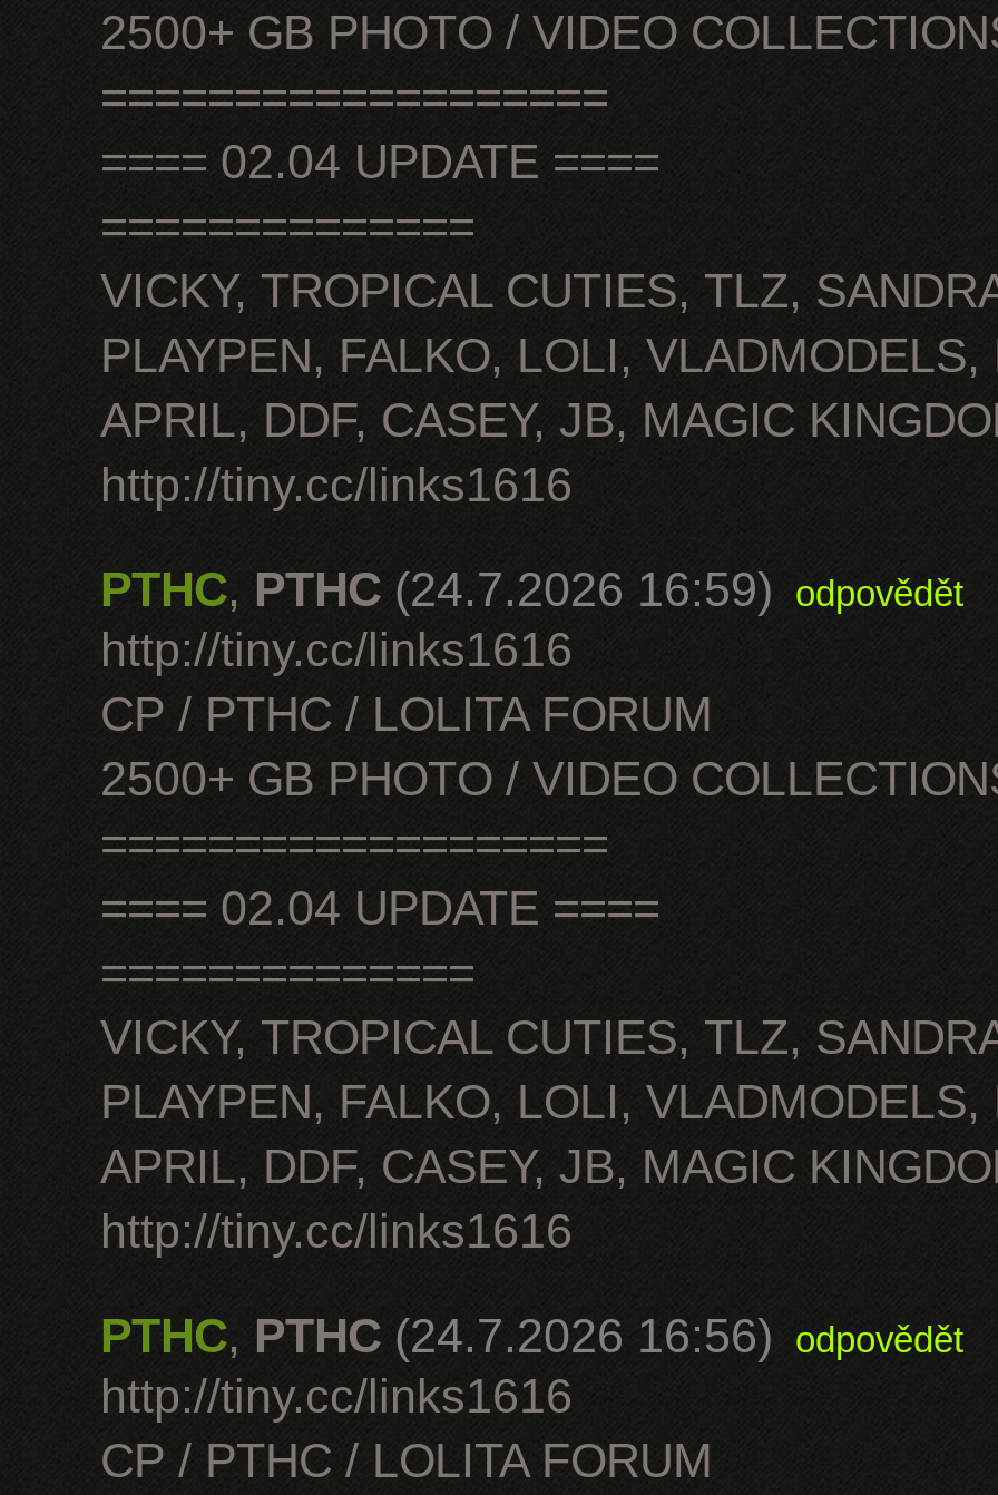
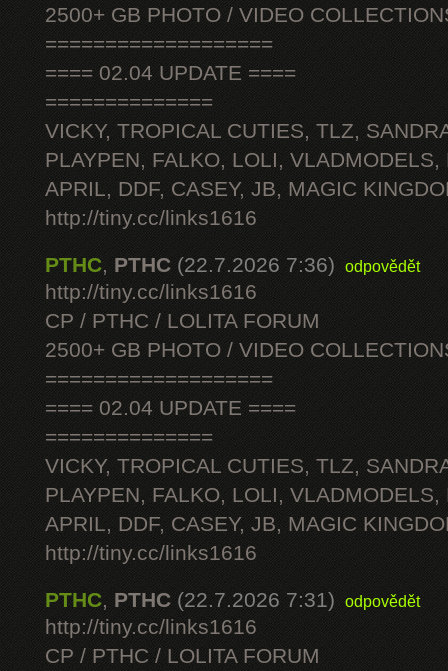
- PTHC, PTHC (24.7.2026 16:59) odpovědět
+ PTHC, PTHC (22.7.2026 7:36) odpovědět

- PTHC, PTHC (24.7.2026 16:56) odpovědět
+ PTHC, PTHC (22.7.2026 7:31) odpovědět
